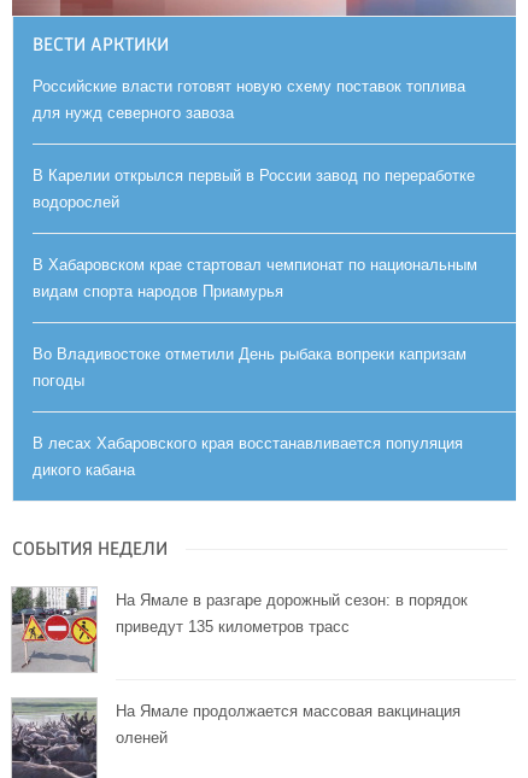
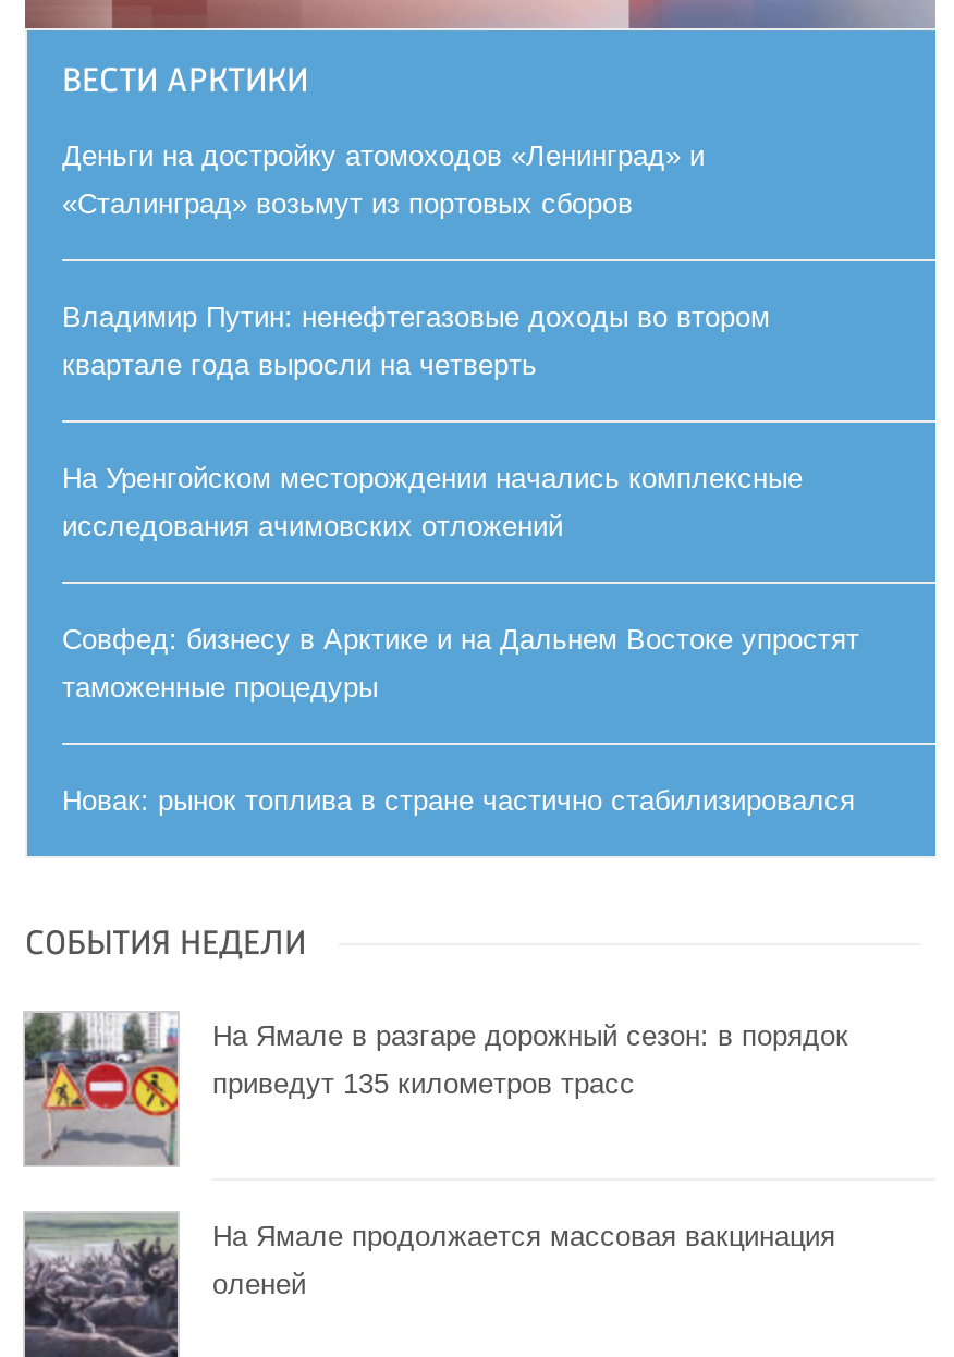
- Российские власти готовят новую схему поставок топлива
- для нужд северного завоза
- В Карелии открылся первый в России завод по переработке
- водорослей
- В Хабаровском крае стартовал чемпионат по национальным
- видам спорта народов Приамурья
- Во Владивостоке отметили День рыбака вопреки капризам
- погоды
- В лесах Хабаровского края восстанавливается популяция
- дикого кабана
+ Деньги на достройку атомоходов «Ленинград» и
+ «Сталинград» возьмут из портовых сборов
+ Владимир Путин: ненефтегазовые доходы во втором
+ квартале года выросли на четверть
+ На Уренгойском месторождении начались комплексные
+ исследования ачимовских отложений
+ Совфед: бизнесу в Арктике и на Дальнем Востоке упростят
+ таможенные процедуры
+ Новак: рынок топлива в стране частично стабилизировался
